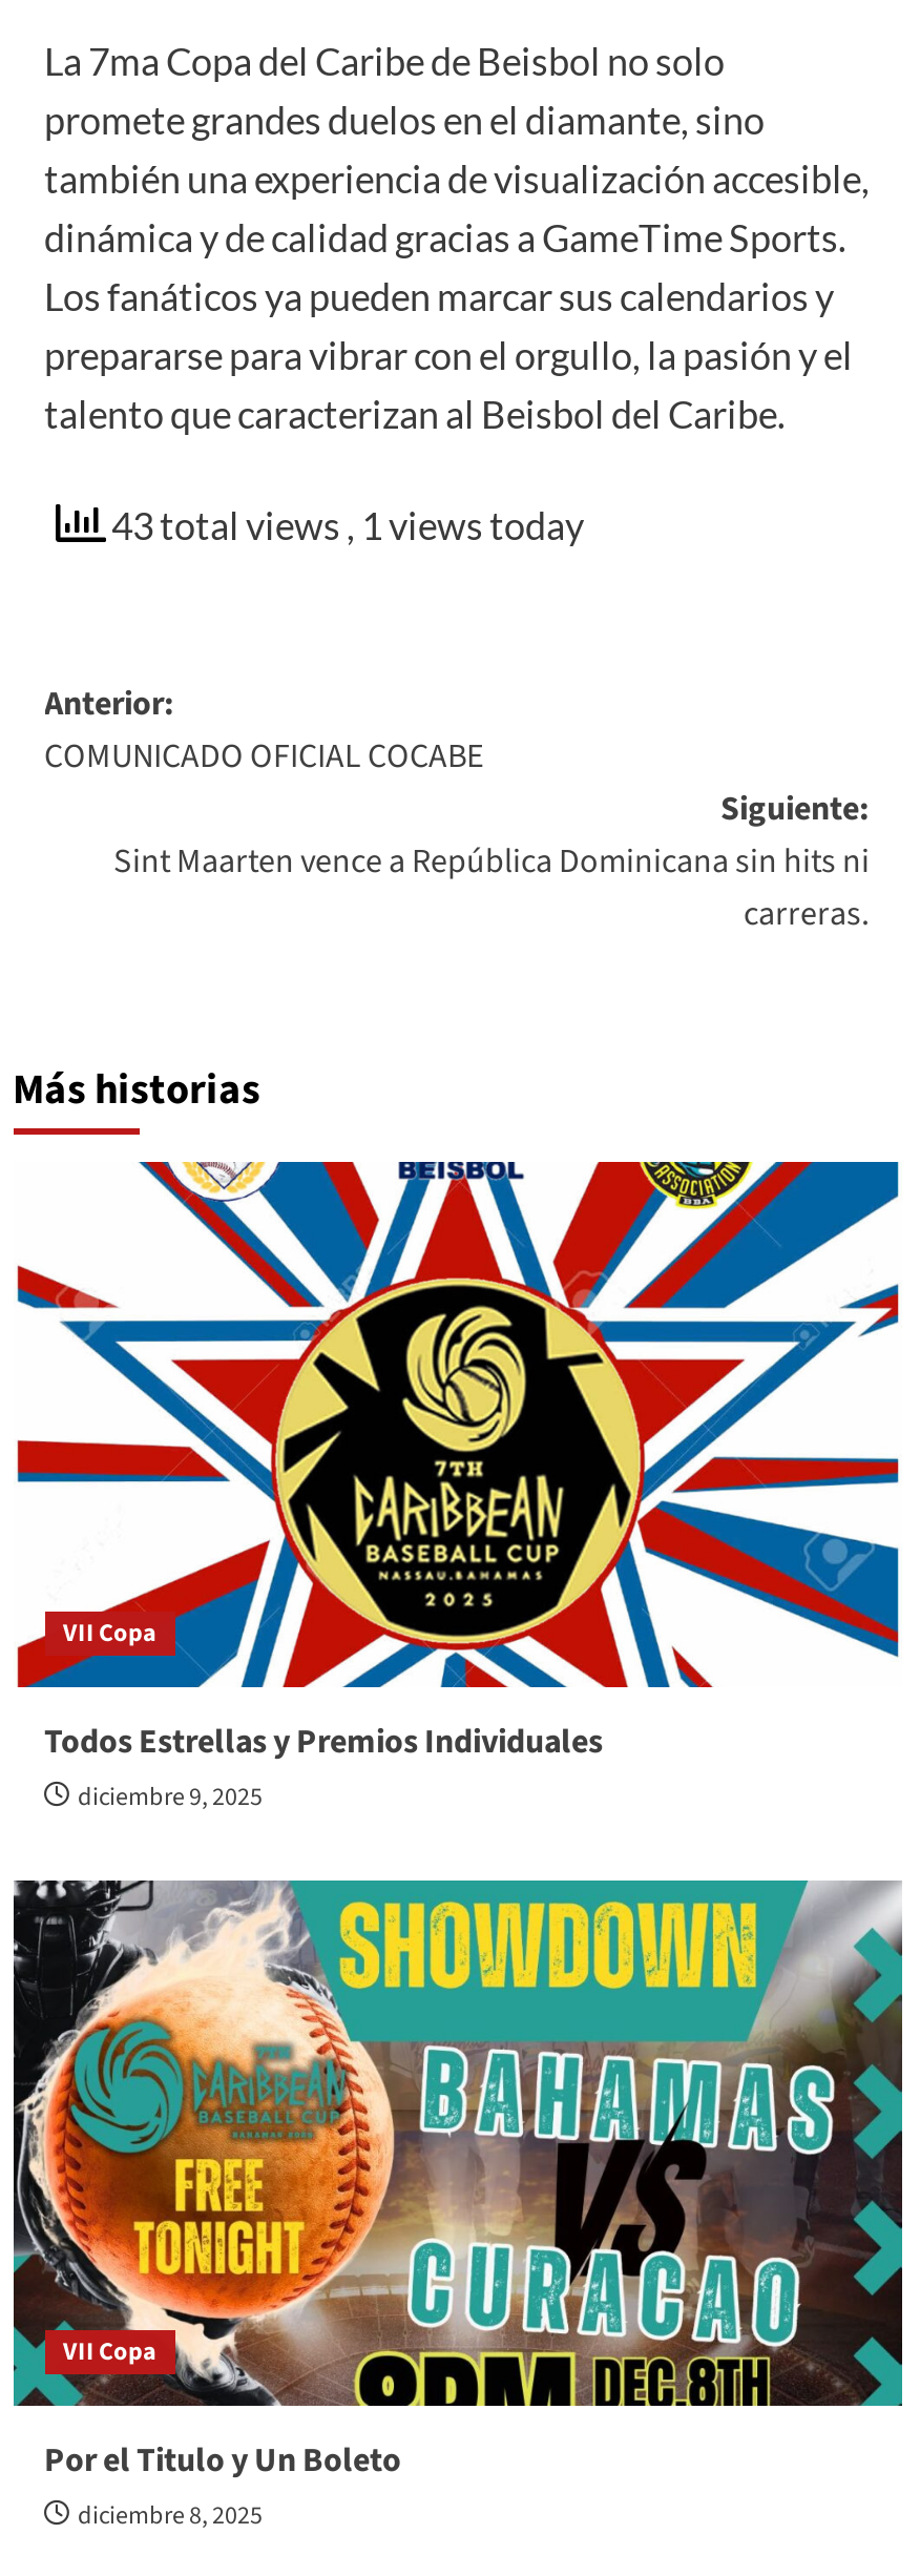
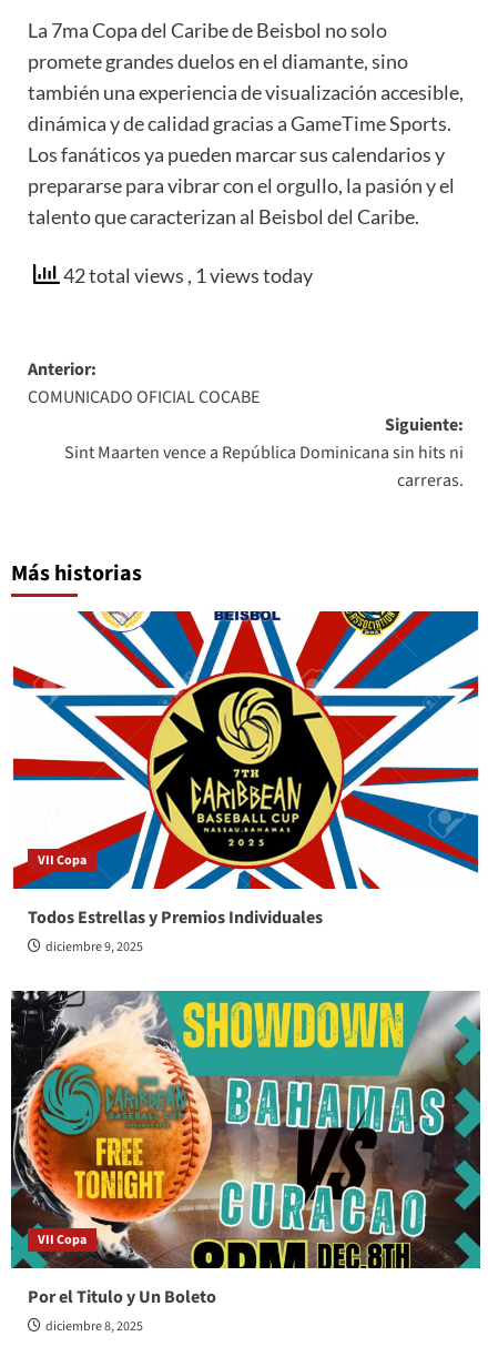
- 43 total views, 1 views today
+ 42 total views, 1 views today
